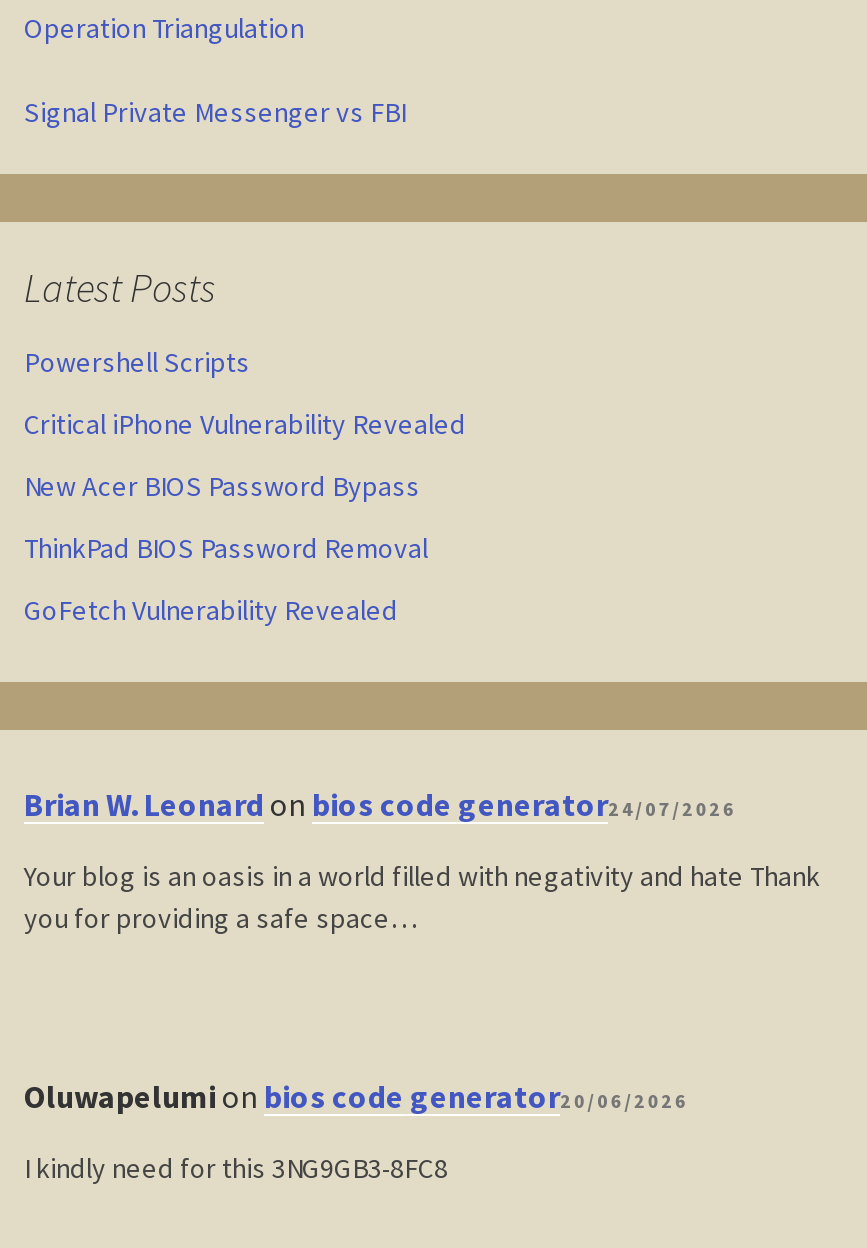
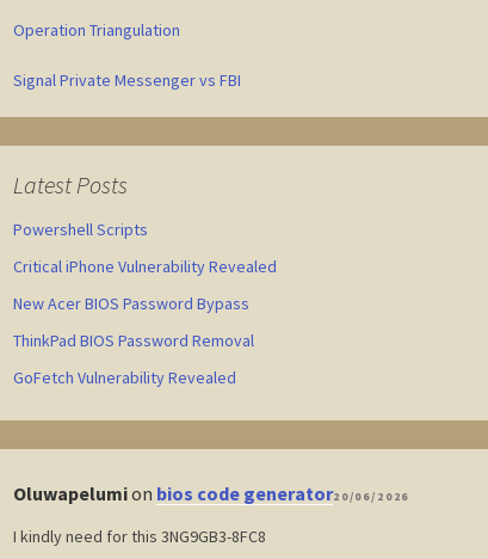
- Brian W. Leonard on bios code generator24/07/2026
- Your blog is an oasis in a world filled with negativity and hate Thank
- you for providing a safe space…
